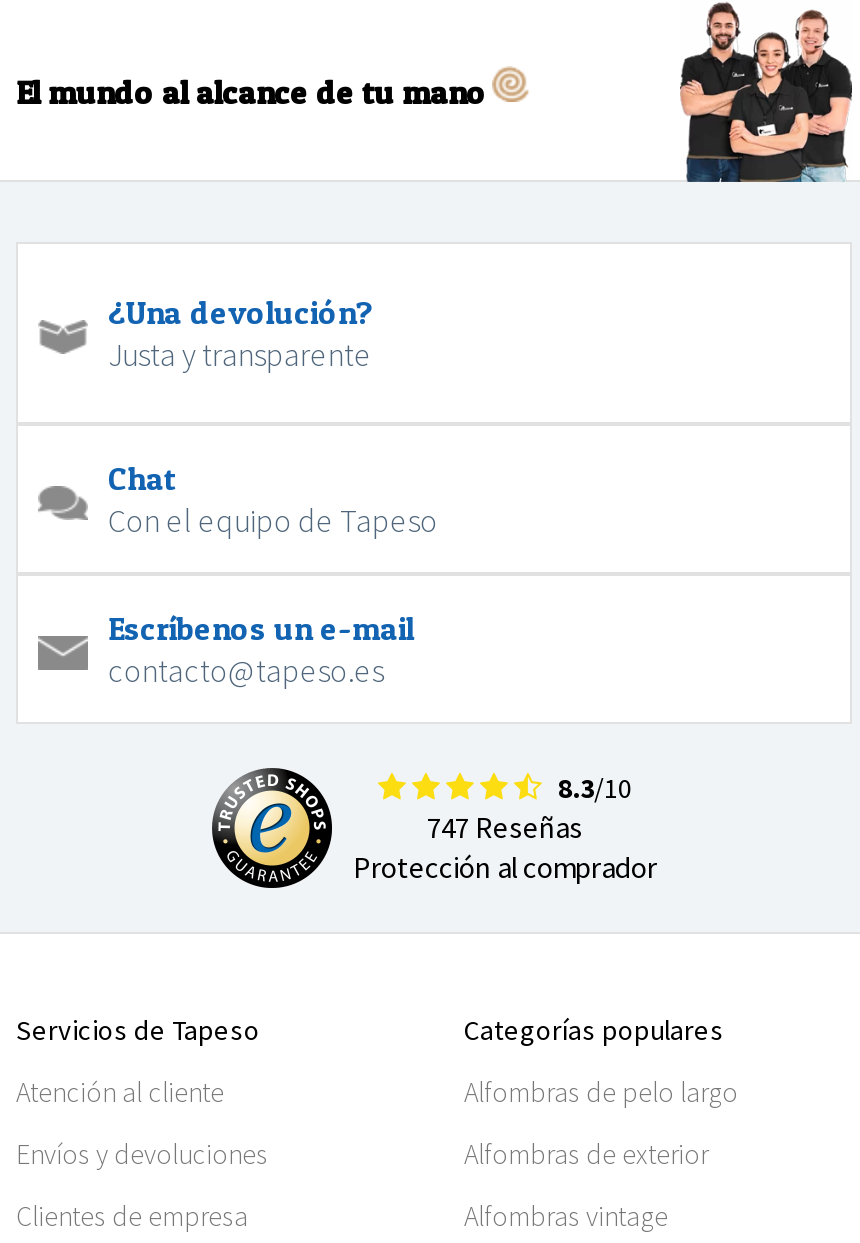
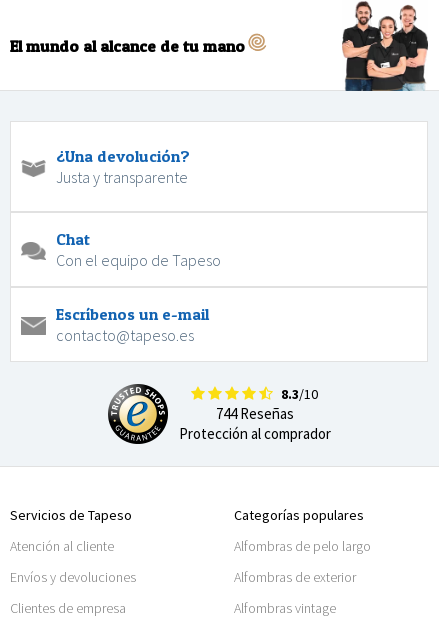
- 747 Reseñas
+ 744 Reseñas
